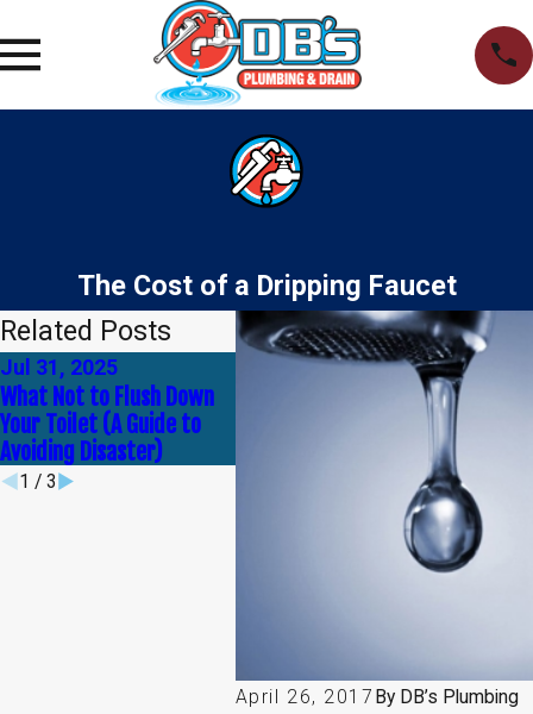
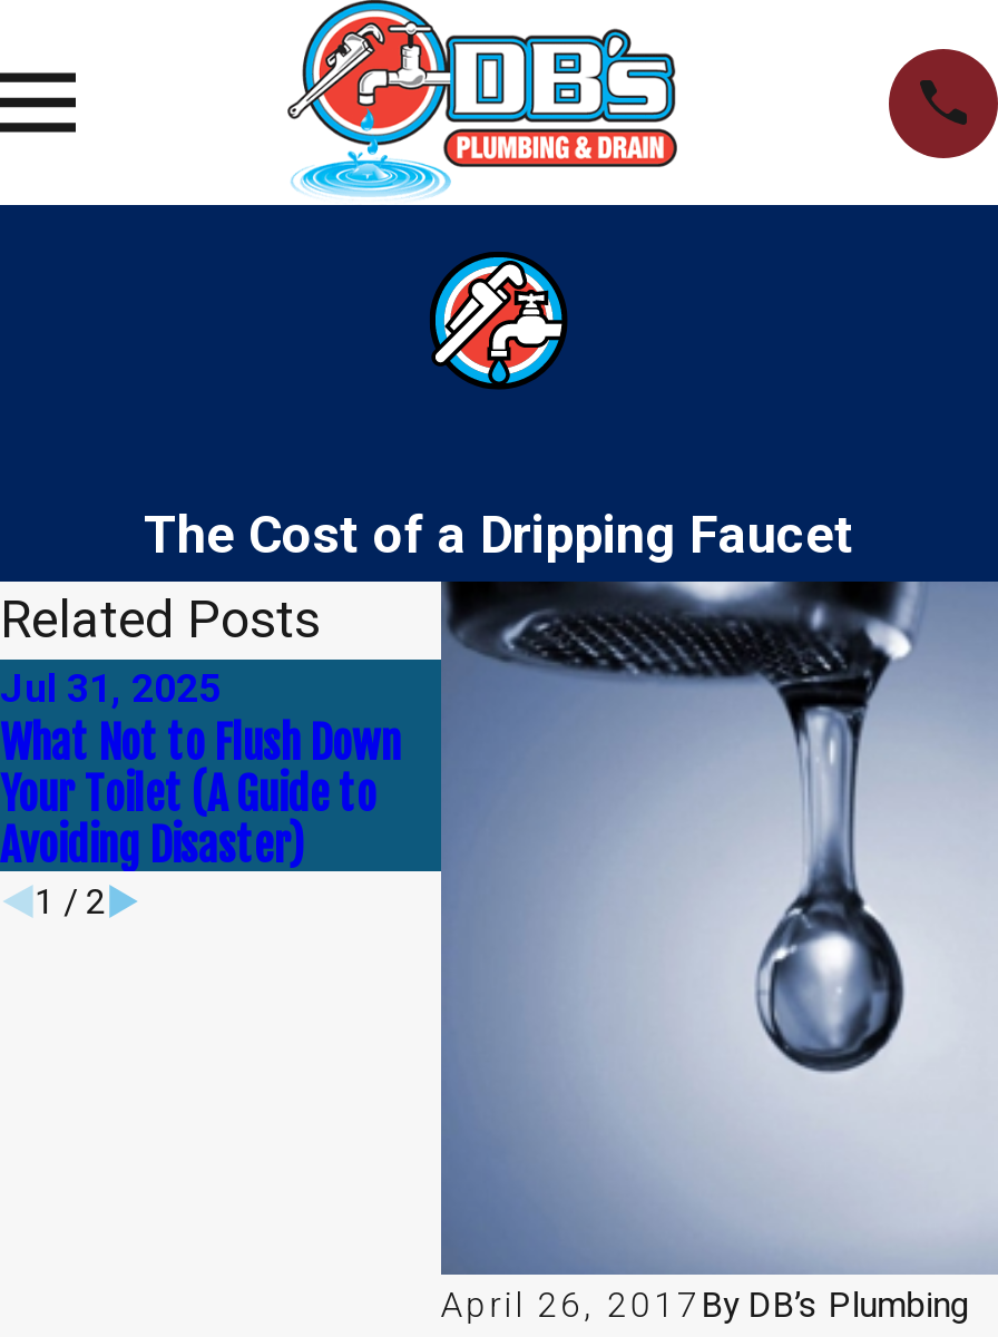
- 1 / 3
+ 1 / 2
